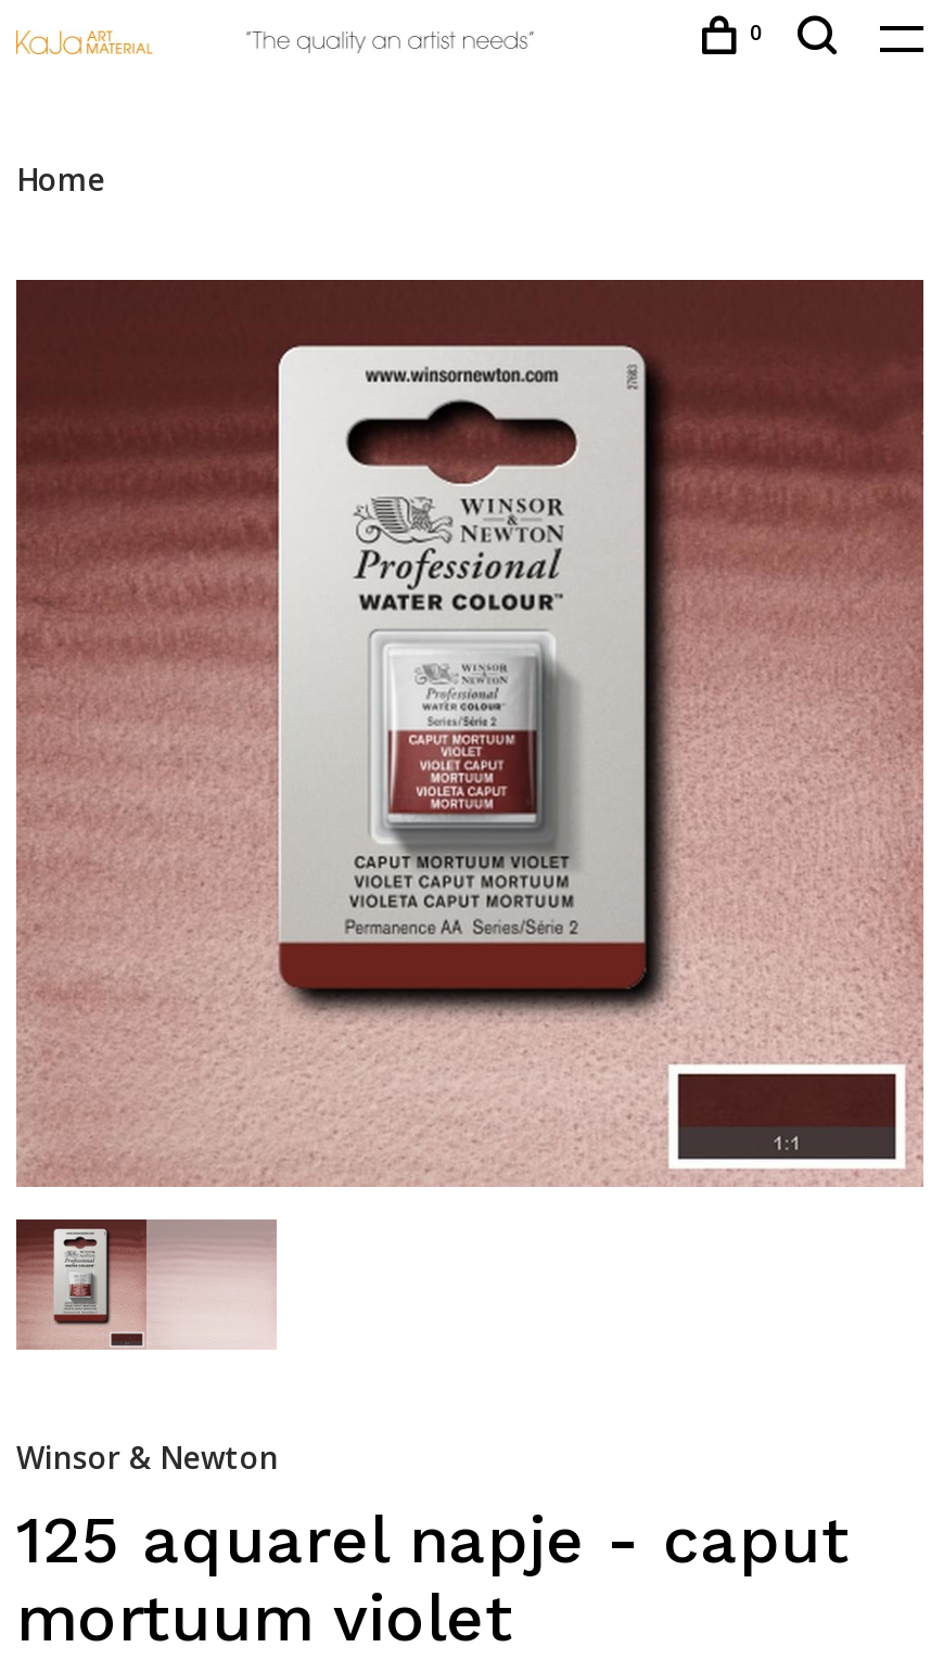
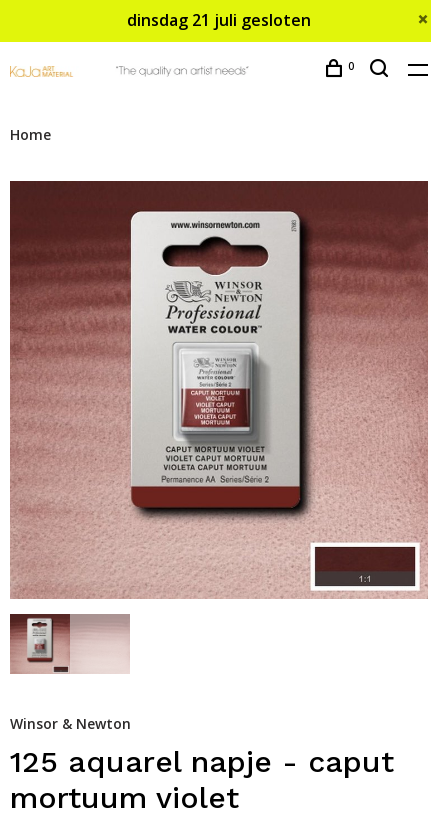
+ dinsdag 21 juli gesloten
